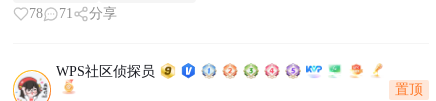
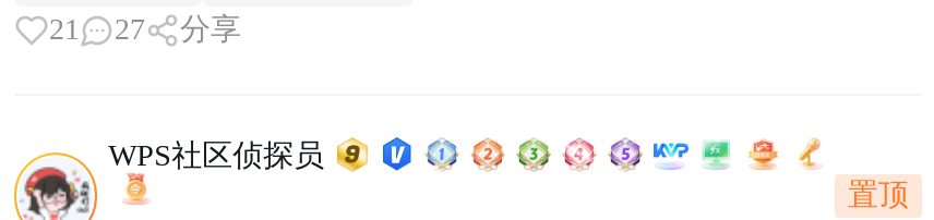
- 78
+ 21

- 71
+ 27
